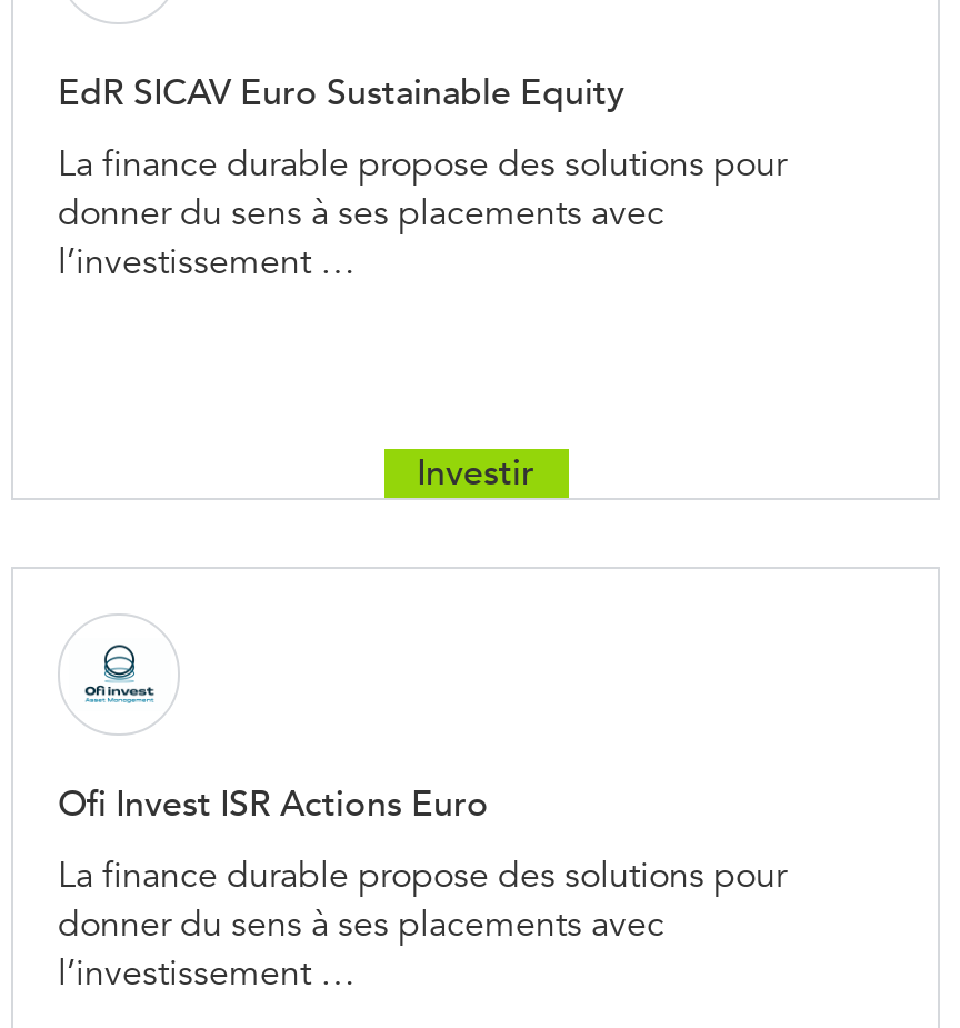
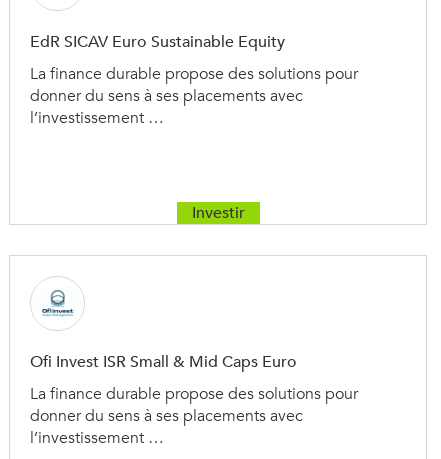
- Ofi Invest ISR Actions Euro
+ Ofi Invest ISR Small & Mid Caps Euro
